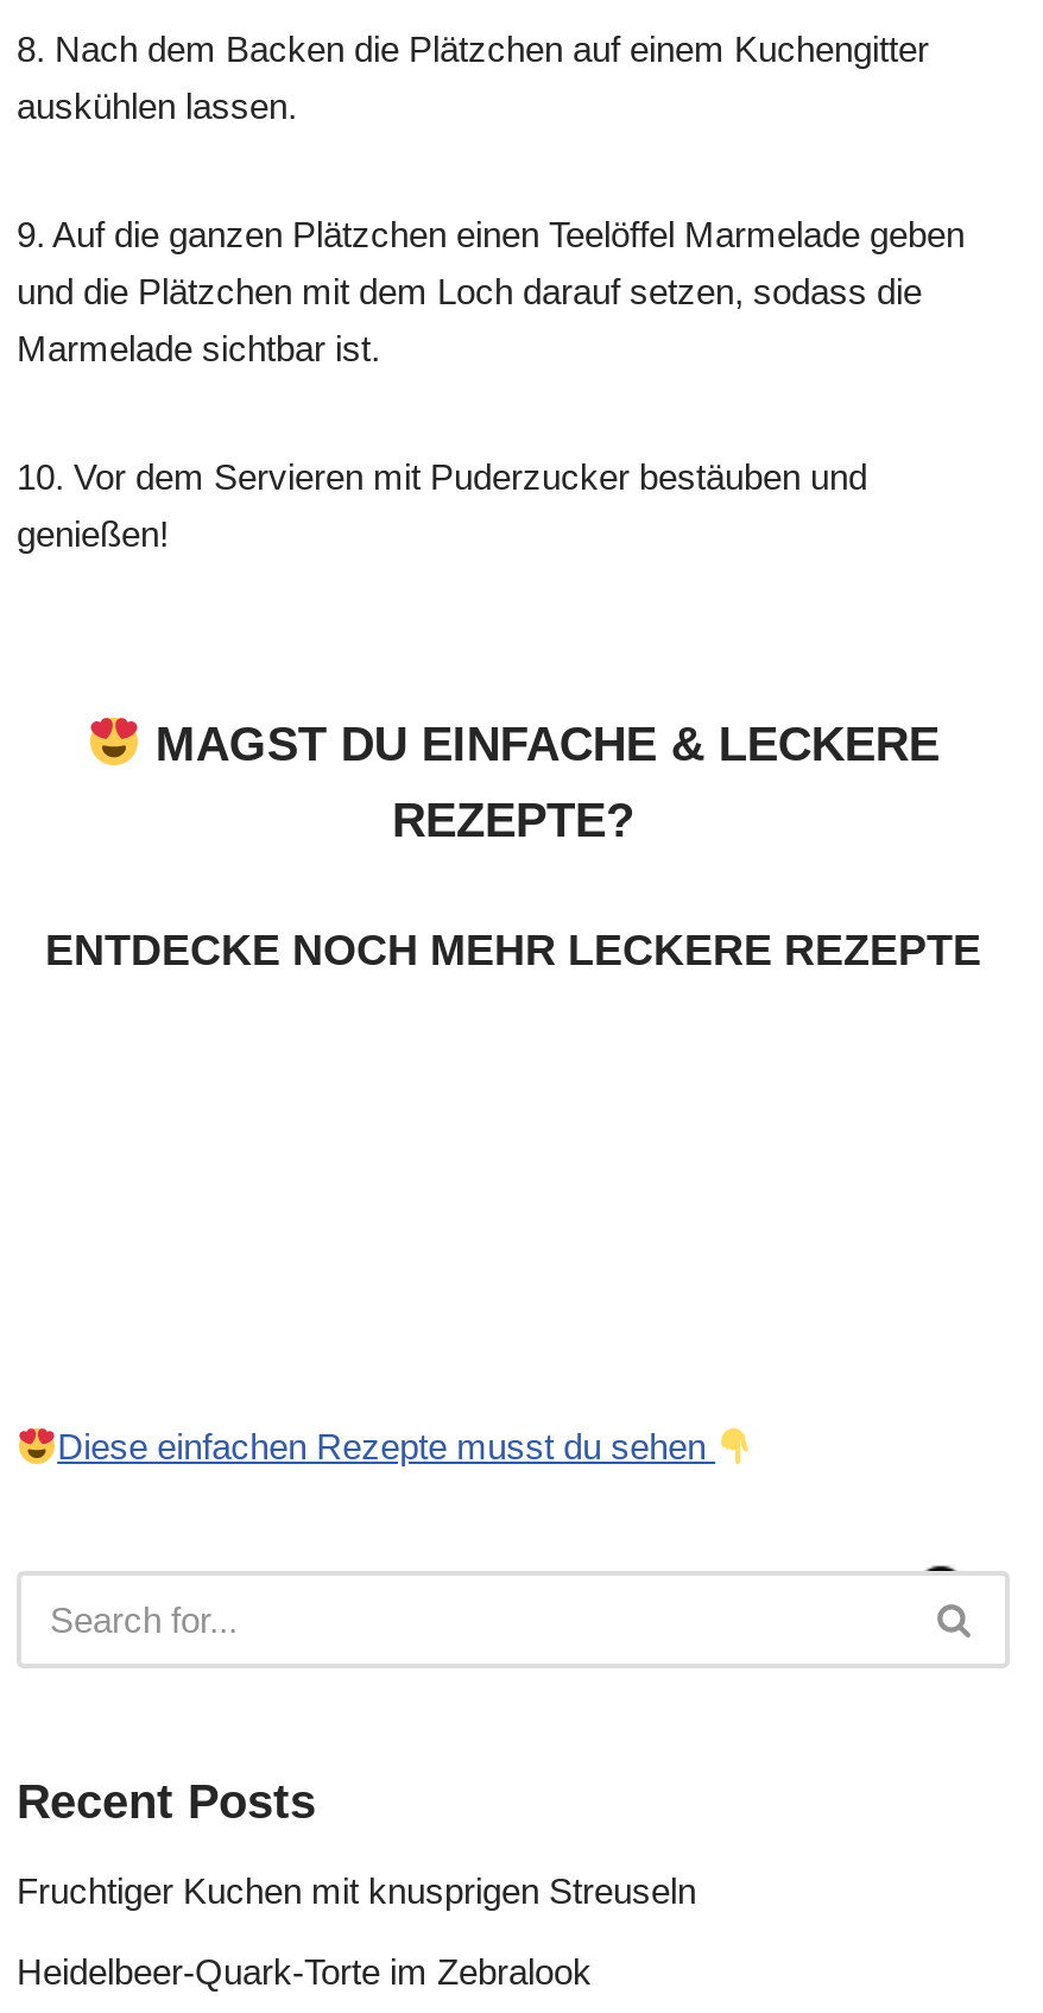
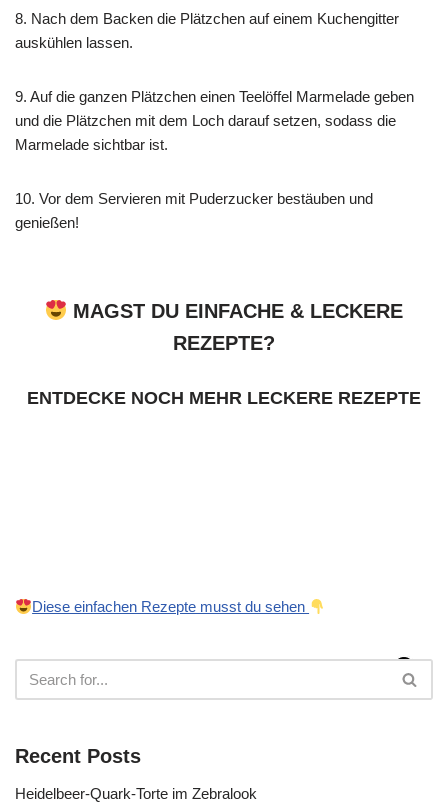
- Fruchtiger Kuchen mit knusprigen Streuseln
